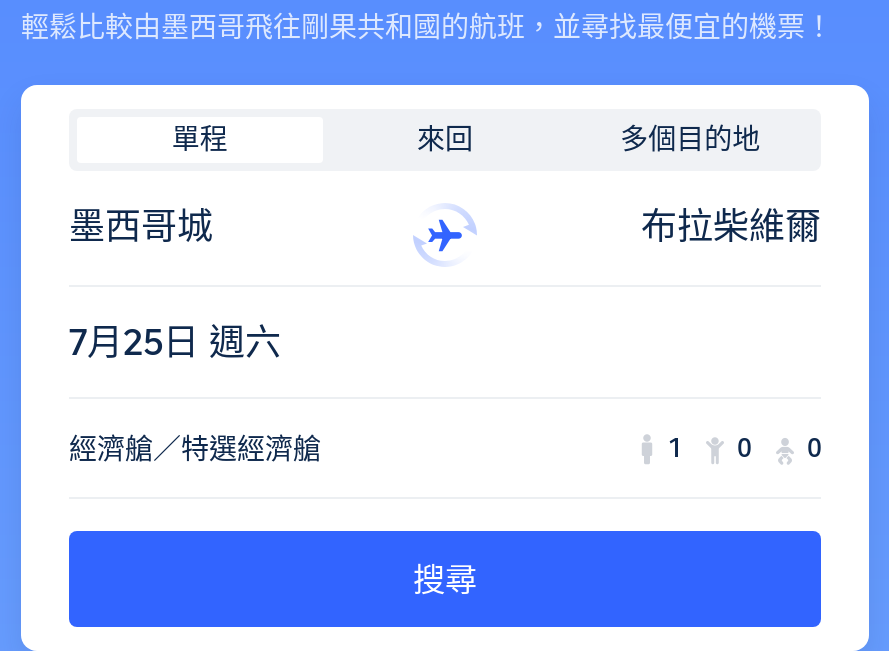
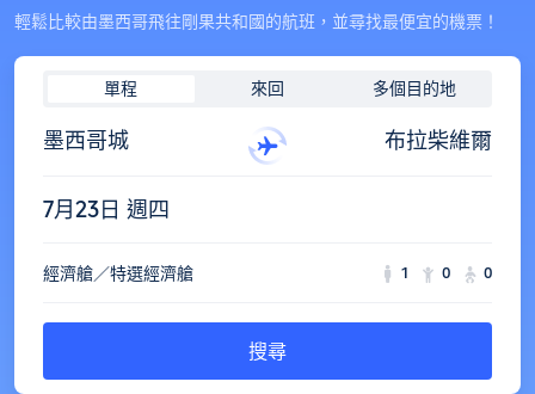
- 7月25日 週六
+ 7月23日 週四
